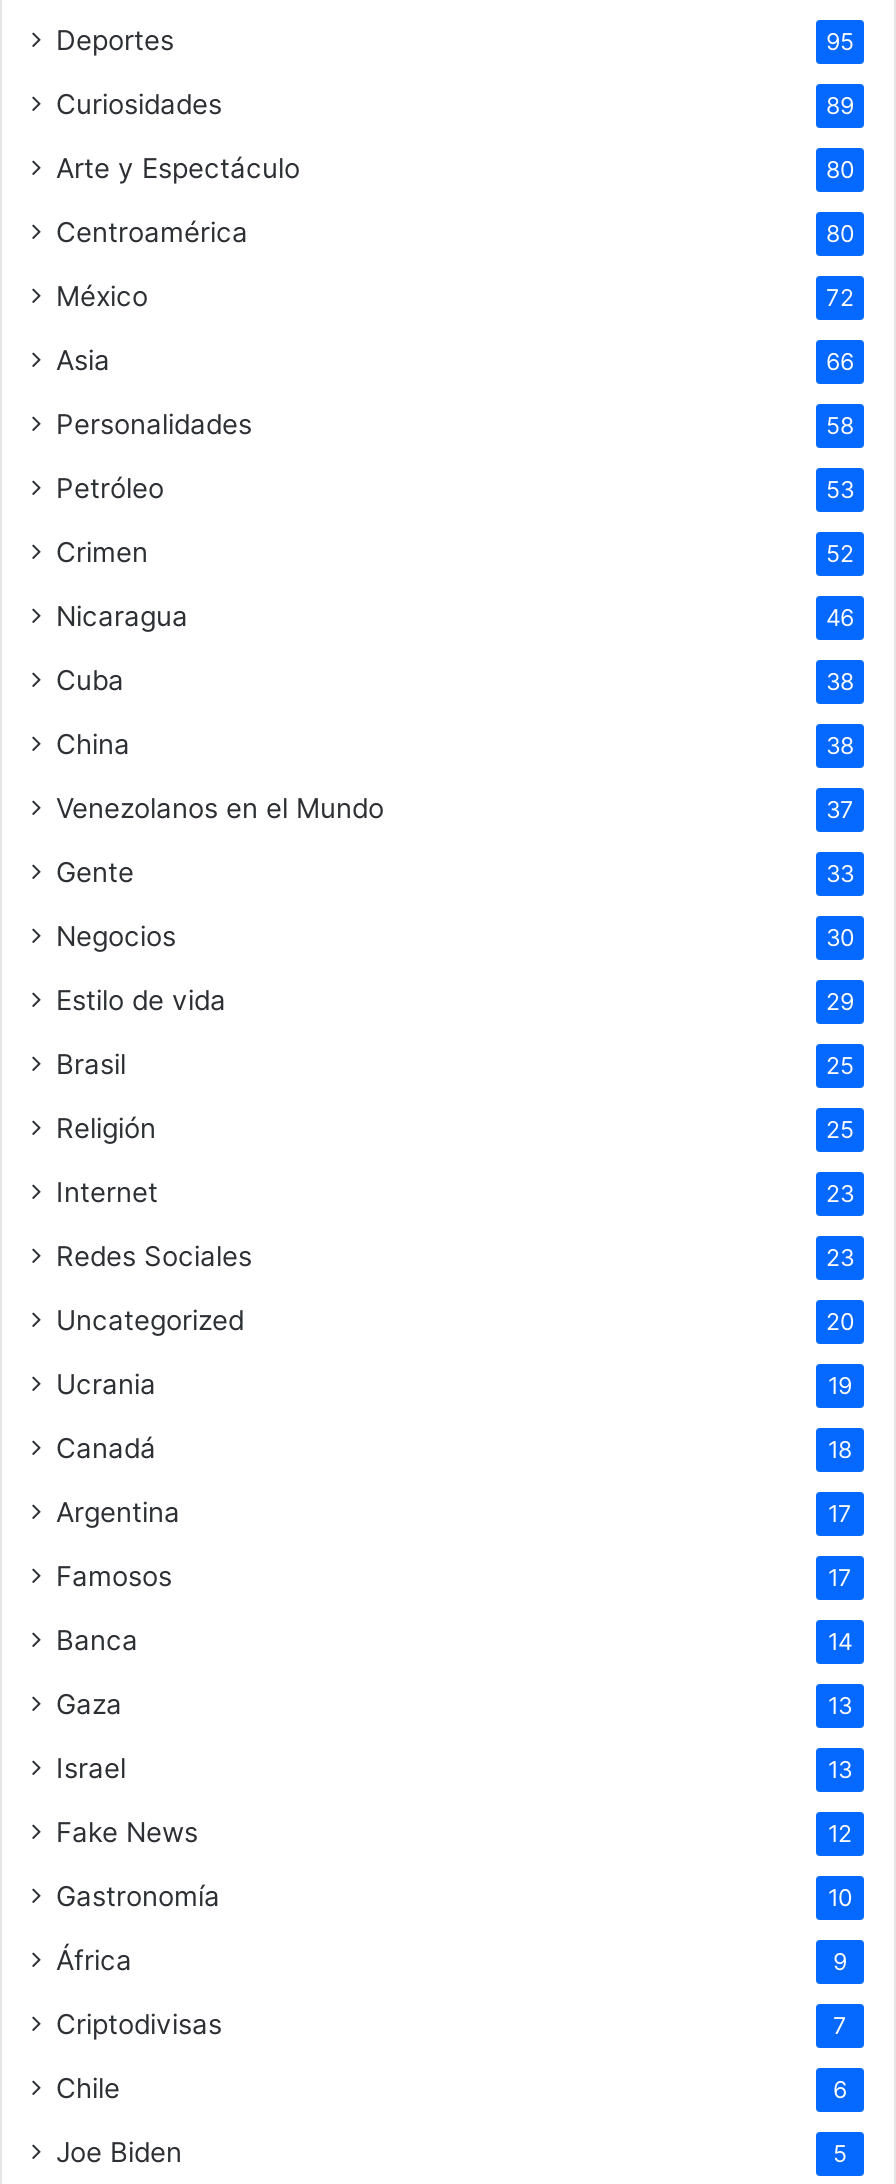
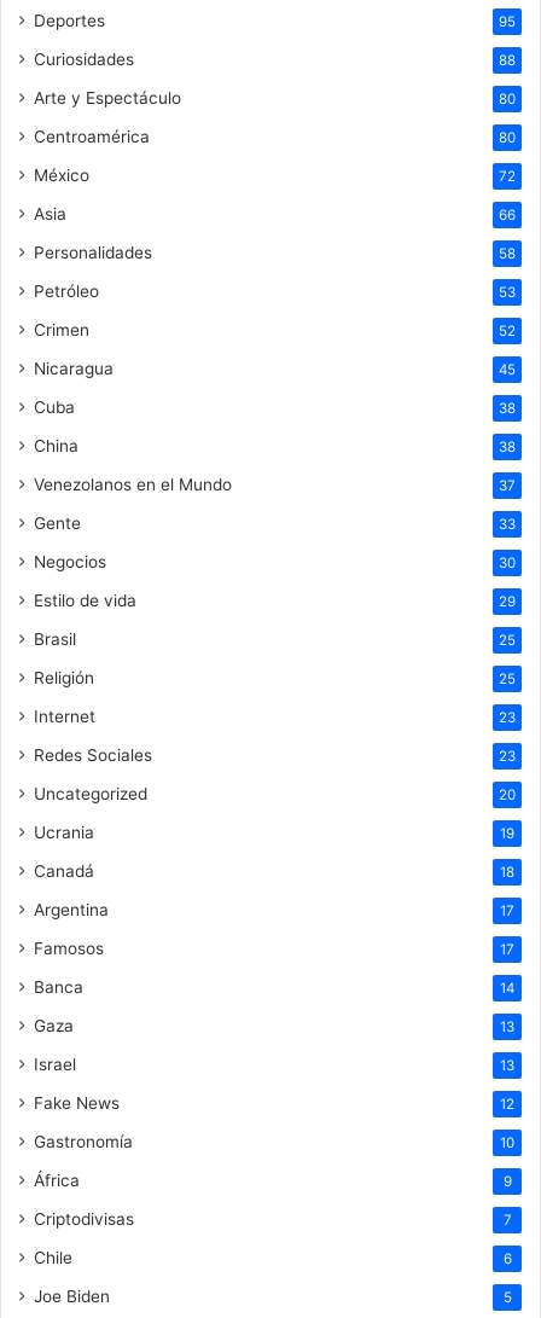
- 89
+ 88

- 46
+ 45
